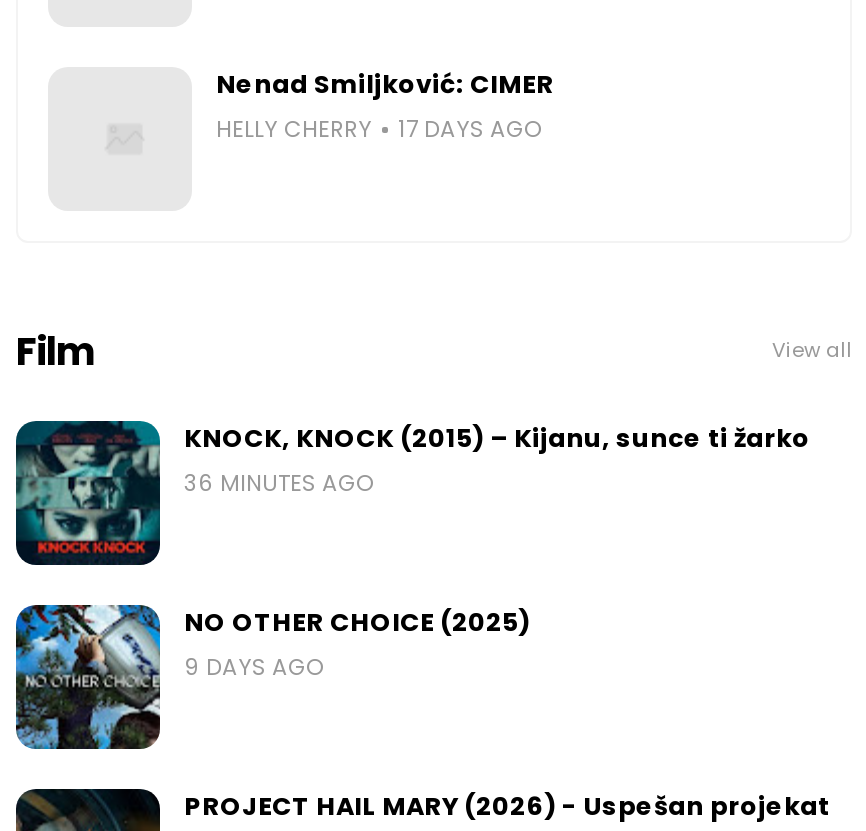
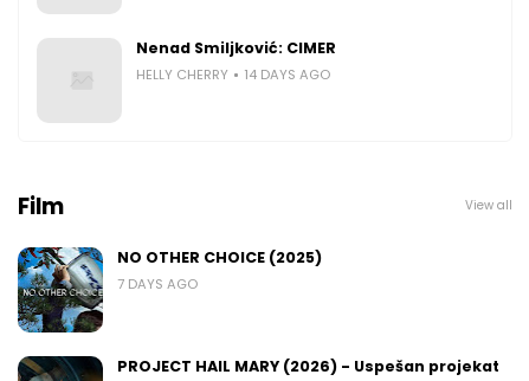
- HELLY CHERRY 17 DAYS AGO
+ HELLY CHERRY 14 DAYS AGO

- [image]
- KNOCK, KNOCK (2015) – Kijanu, sunce ti žarko
- 36 MINUTES AGO

- 9 DAYS AGO
+ 7 DAYS AGO
